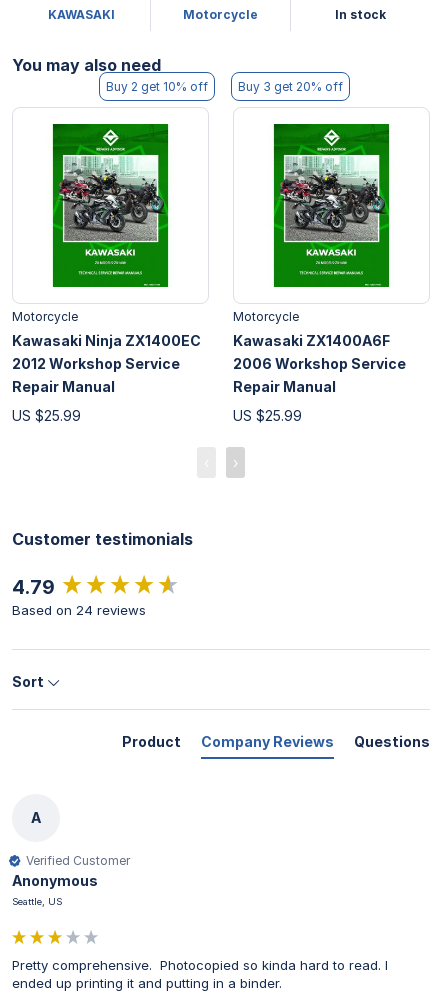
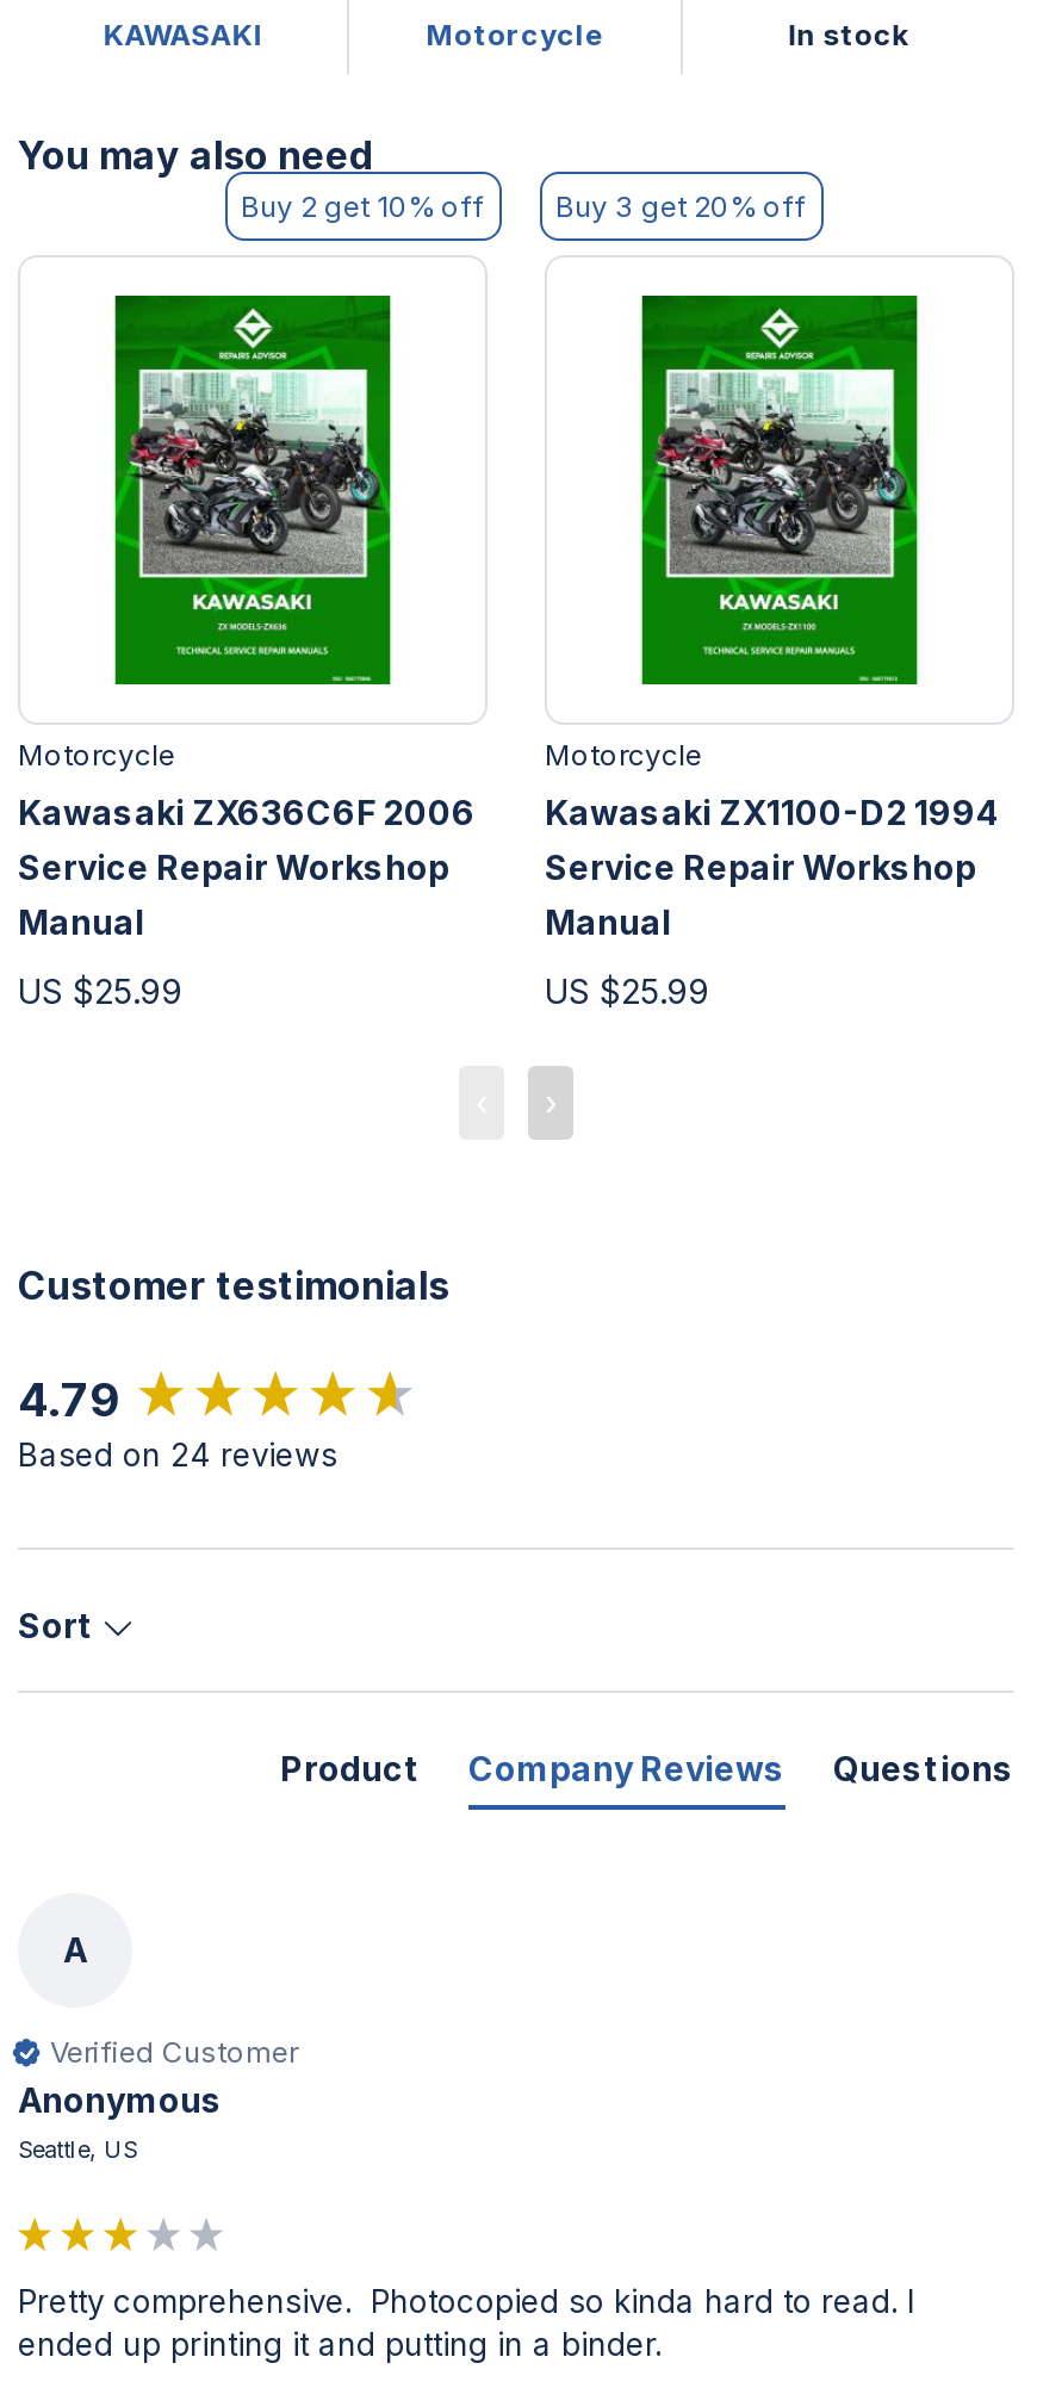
- Kawasaki Ninja ZX1400EC
- 2012 Workshop Service
- Repair Manual
+ Kawasaki ZX636C6F 2006
+ Service Repair Workshop
+ Manual

- Kawasaki ZX1400A6F
- 2006 Workshop Service
- Repair Manual
+ Kawasaki ZX1100-D2 1994
+ Service Repair Workshop
+ Manual
